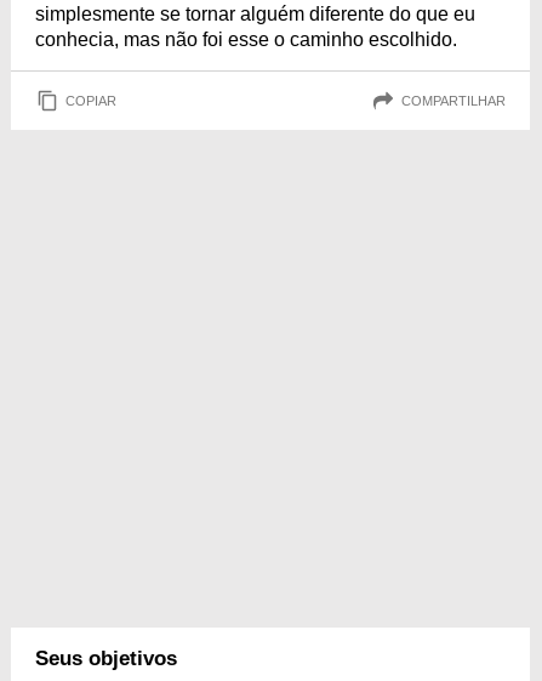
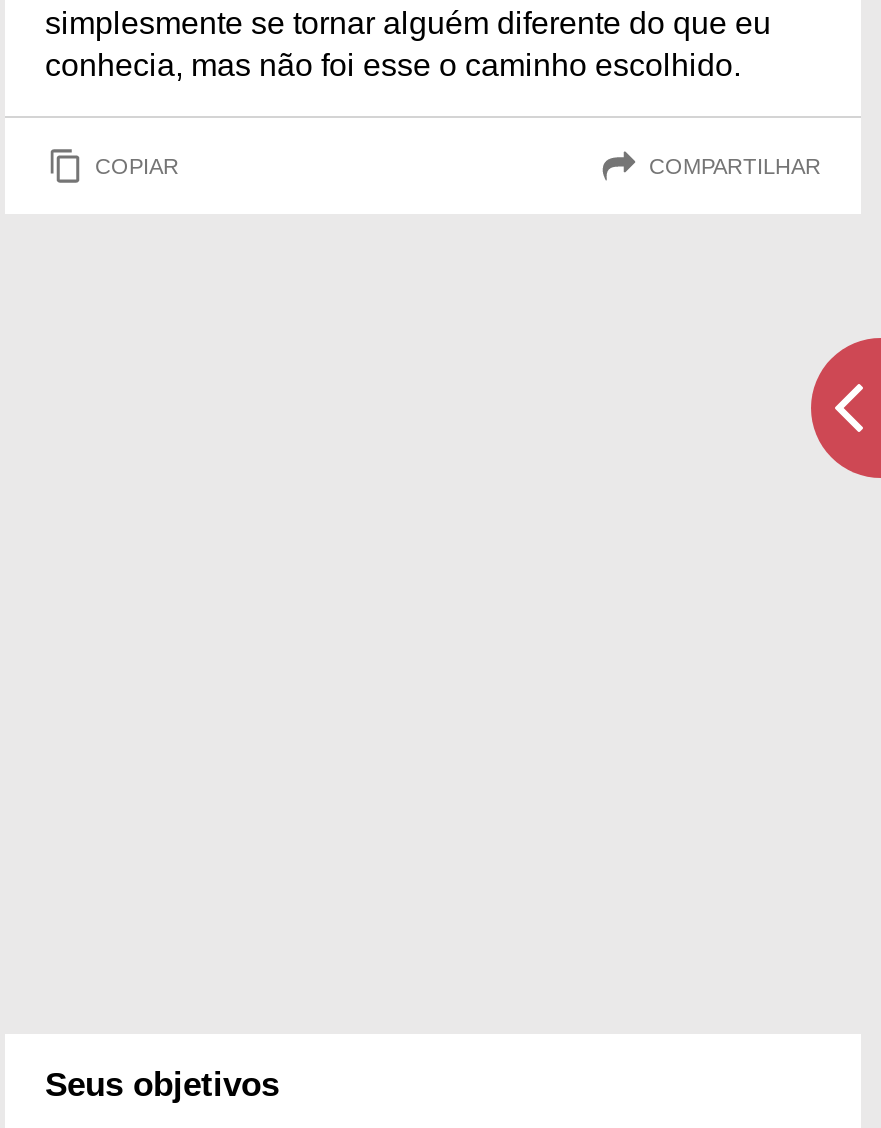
+ [image]
